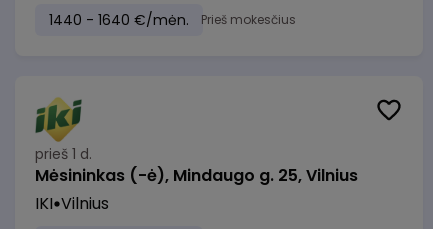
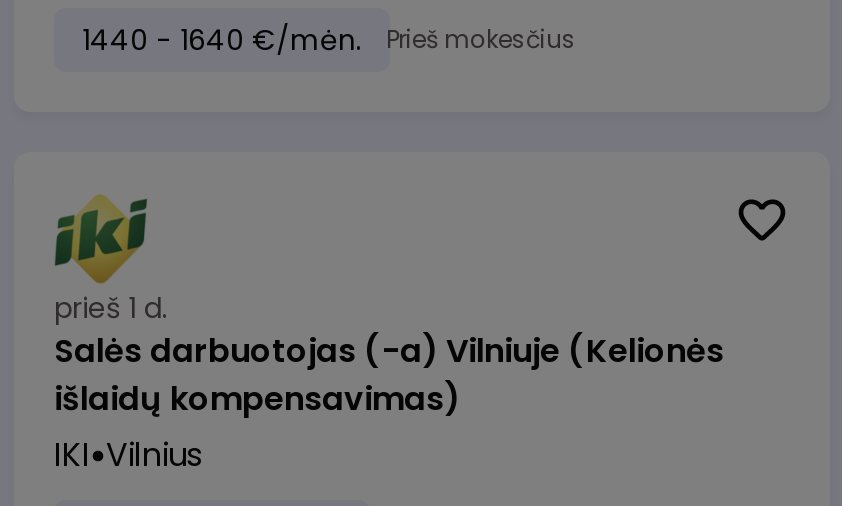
- Mėsininkas (-ė), Mindaugo g. 25, Vilnius
+ Salės darbuotojas (-a) Vilniuje (Kelionės
+ išlaidų kompensavimas)
